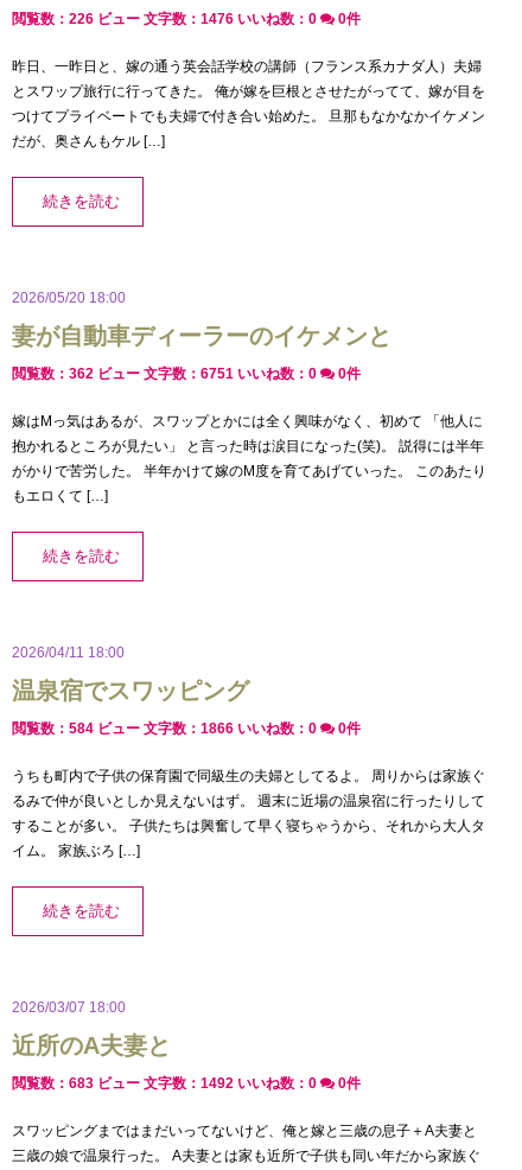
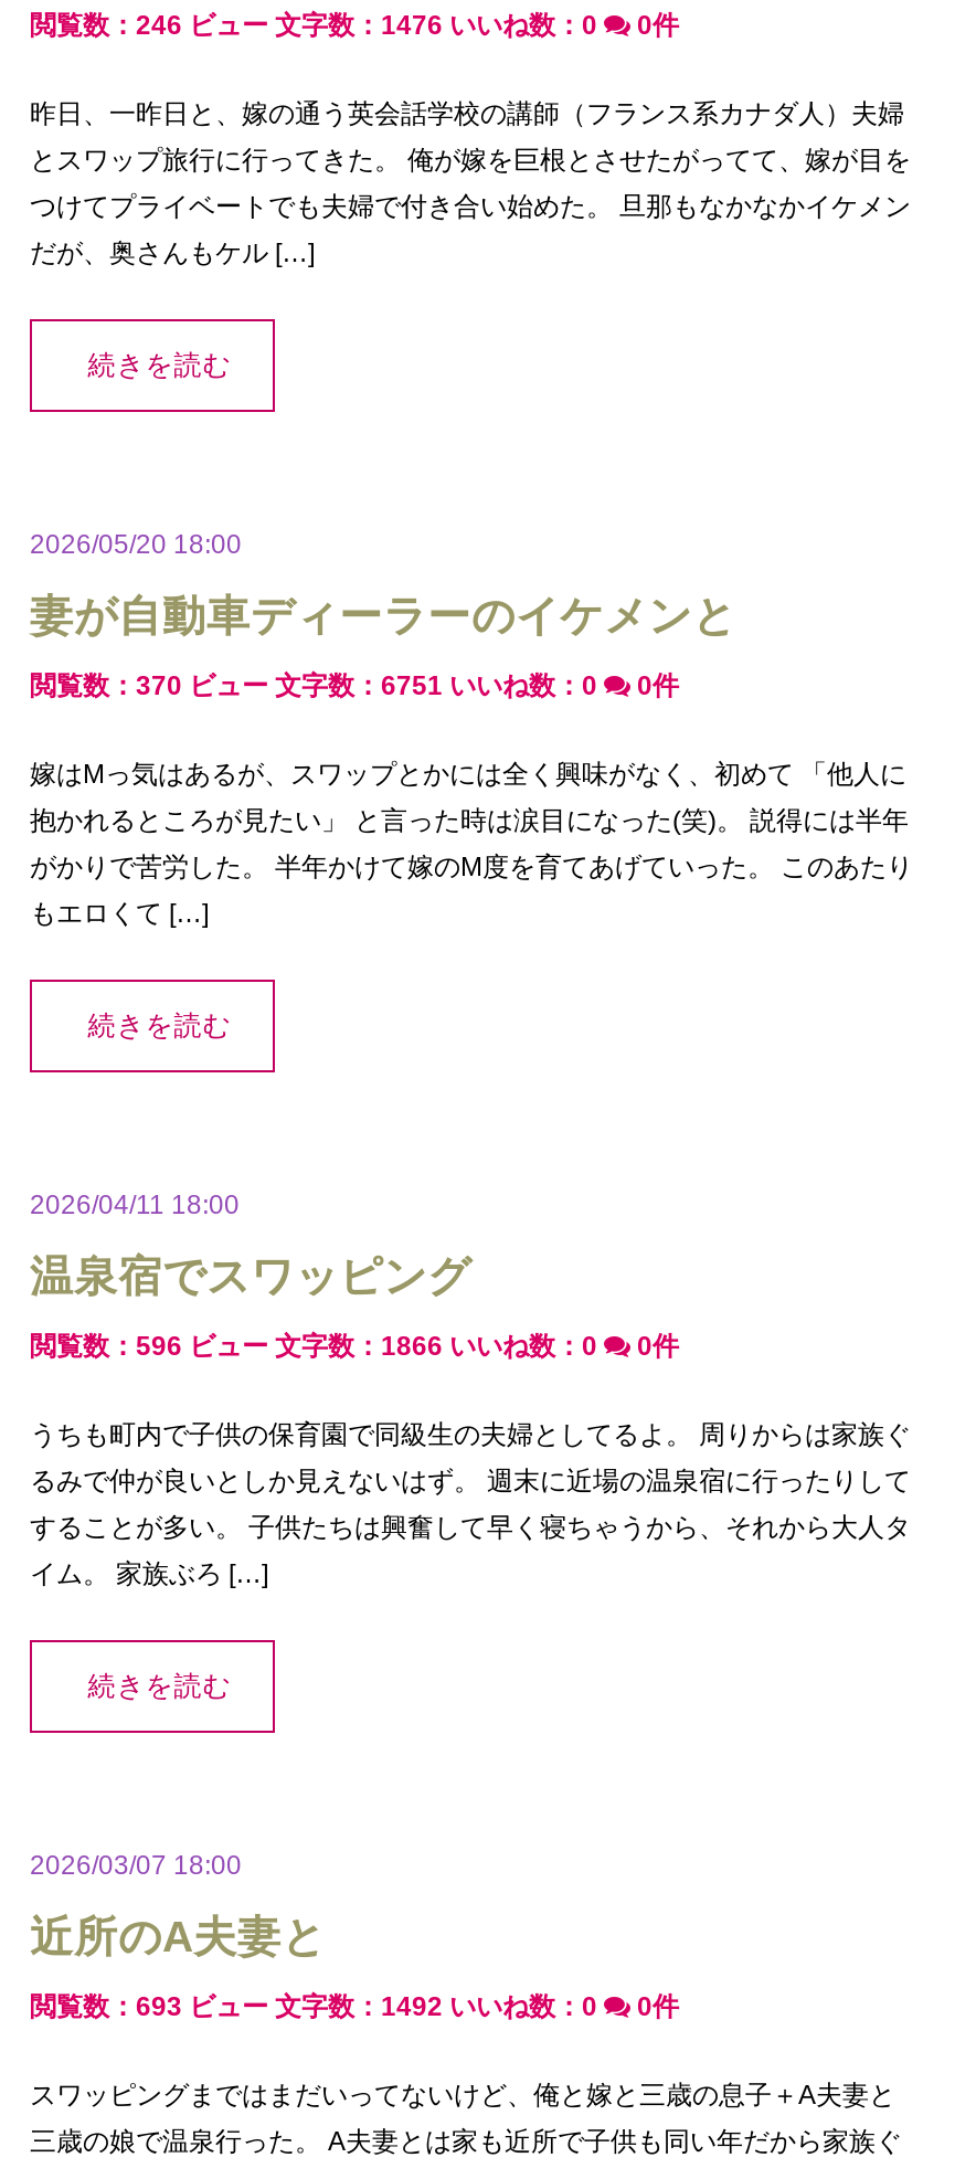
- 閲覧数：226 ビュー 文字数：1476 いいね数：0
+ 閲覧数：246 ビュー 文字数：1476 いいね数：0

- 閲覧数：362 ビュー 文字数：6751 いいね数：0
+ 閲覧数：370 ビュー 文字数：6751 いいね数：0

- 閲覧数：584 ビュー 文字数：1866 いいね数：0
+ 閲覧数：596 ビュー 文字数：1866 いいね数：0

- 閲覧数：683 ビュー 文字数：1492 いいね数：0
+ 閲覧数：693 ビュー 文字数：1492 いいね数：0
